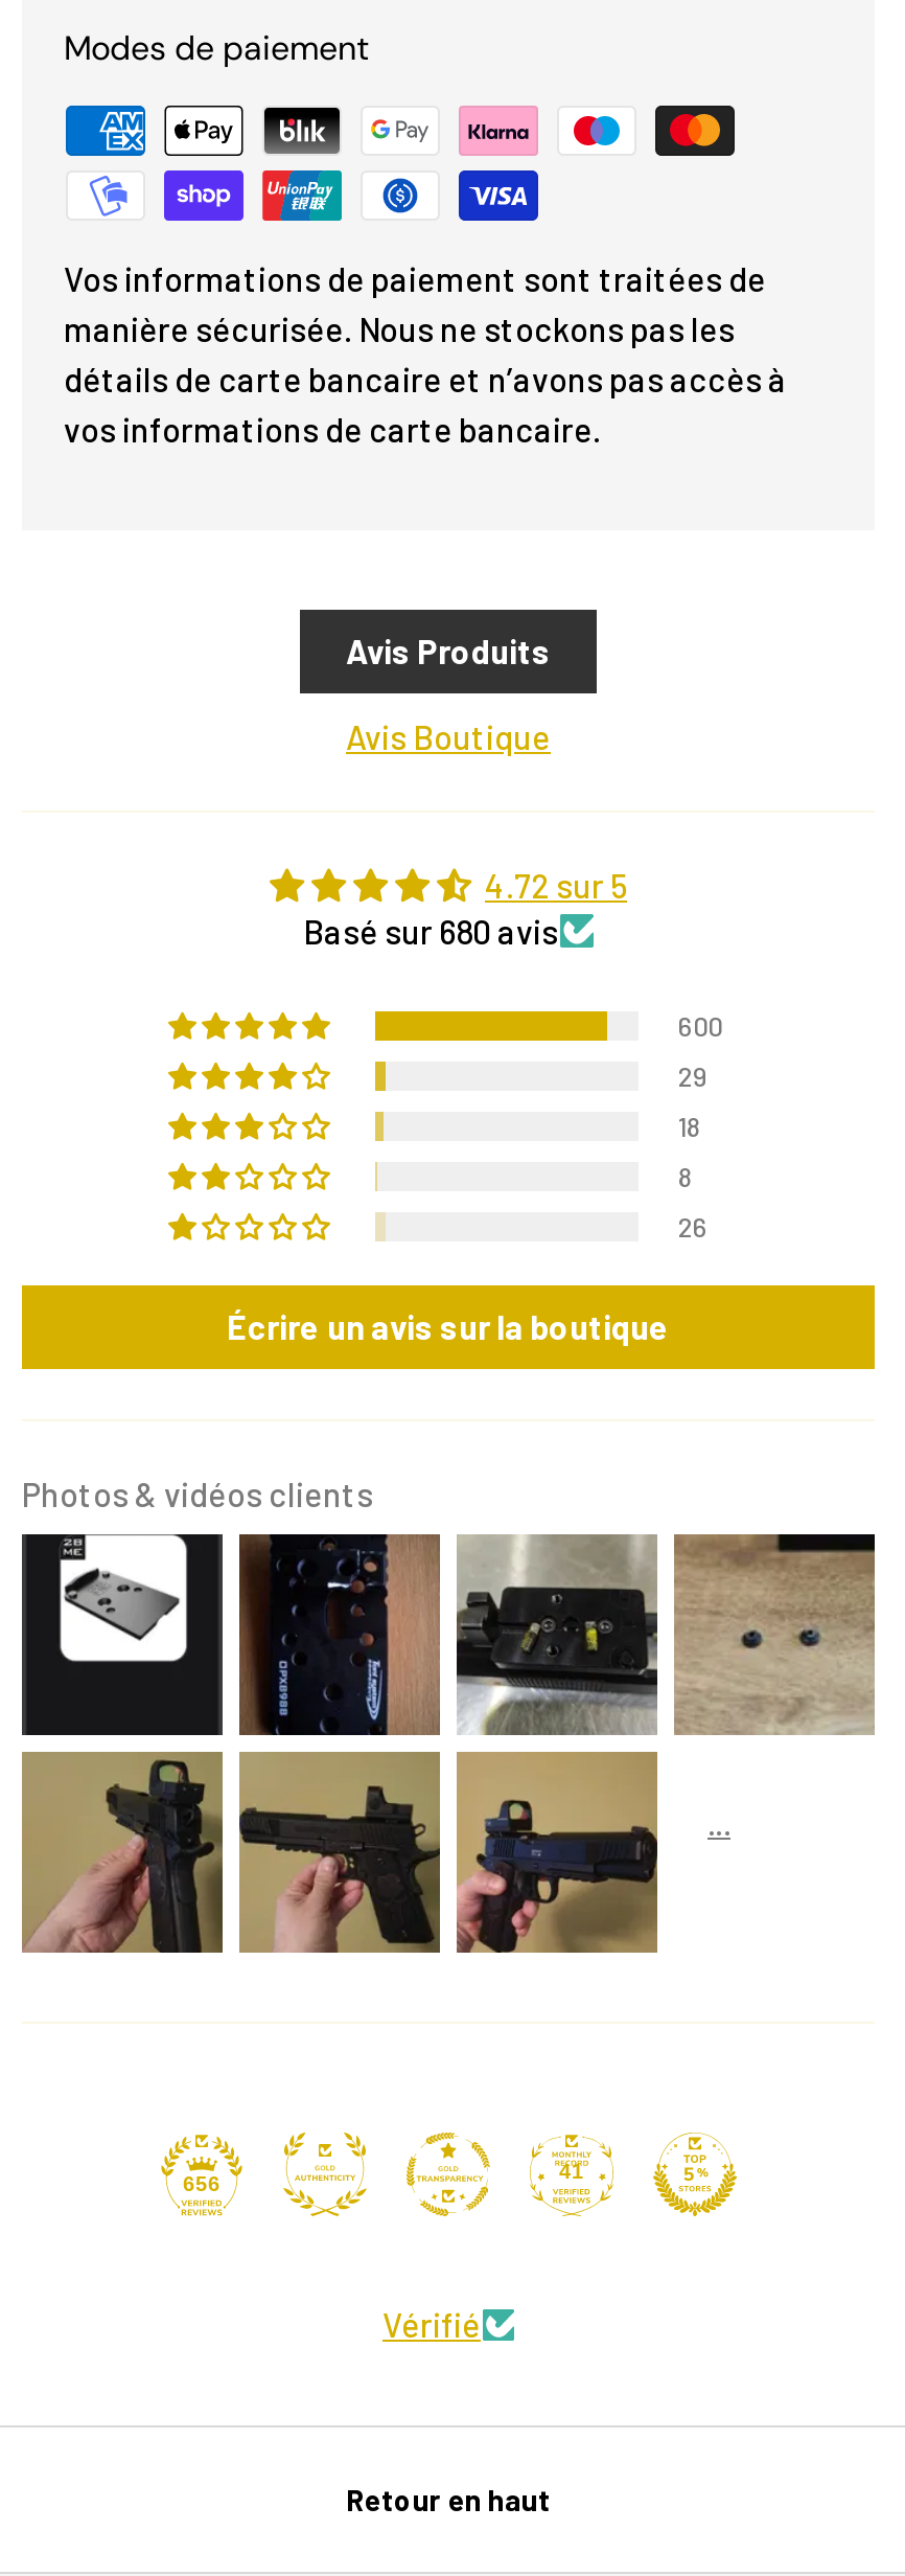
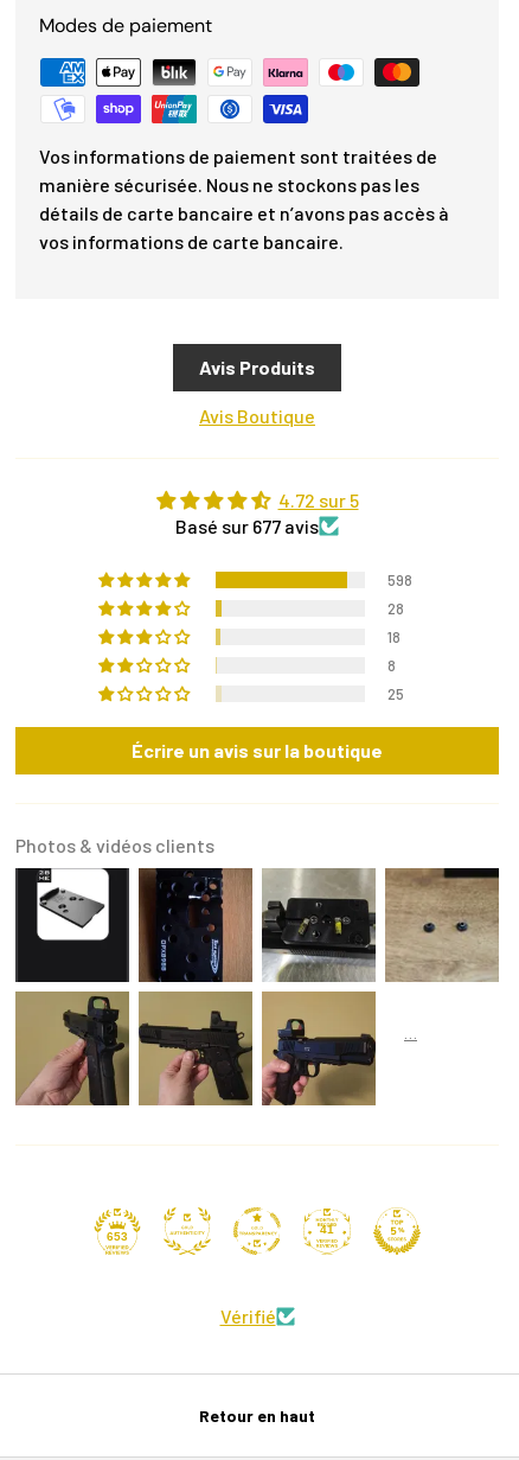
- Basé sur 680 avis
+ Basé sur 677 avis

- 600
+ 598

- 29
+ 28

- 26
+ 25

- 656
+ 653
